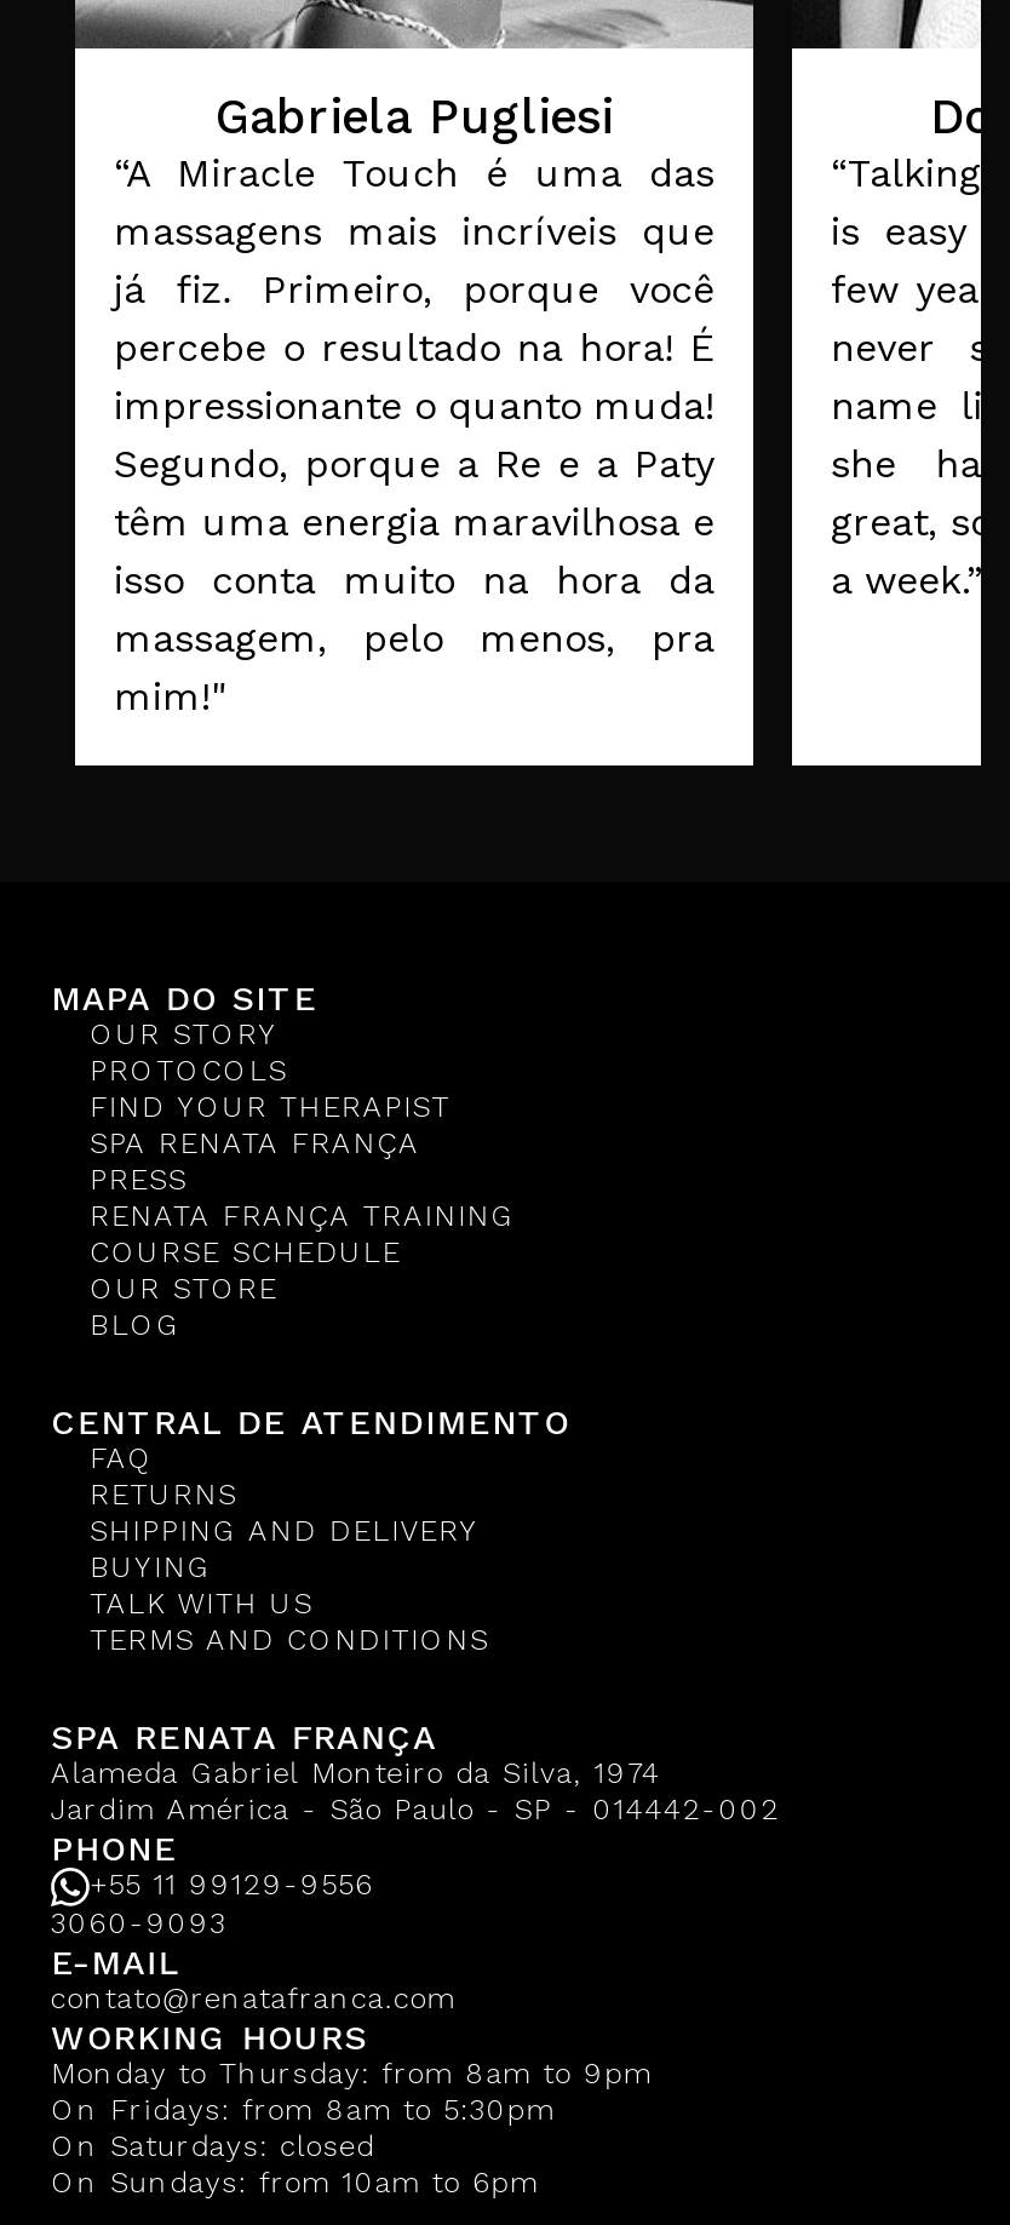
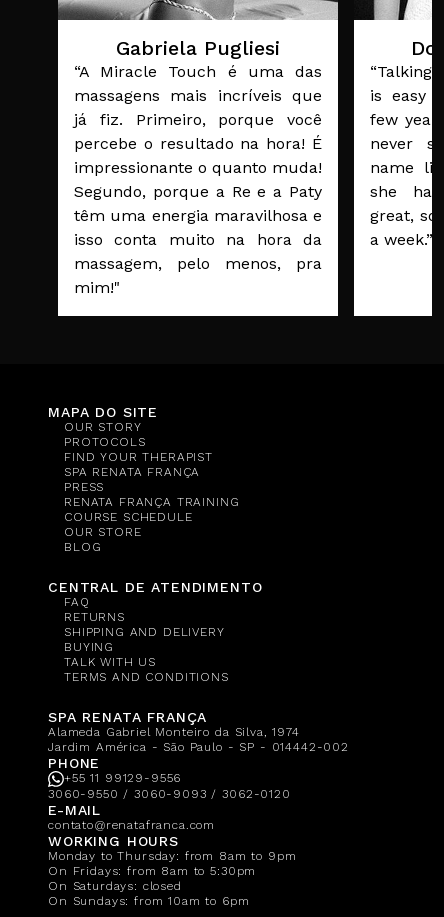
- 3060-9093
+ 3060-9550 / 3060-9093 / 3062-0120
